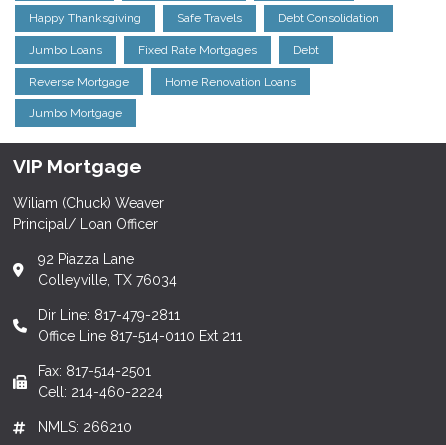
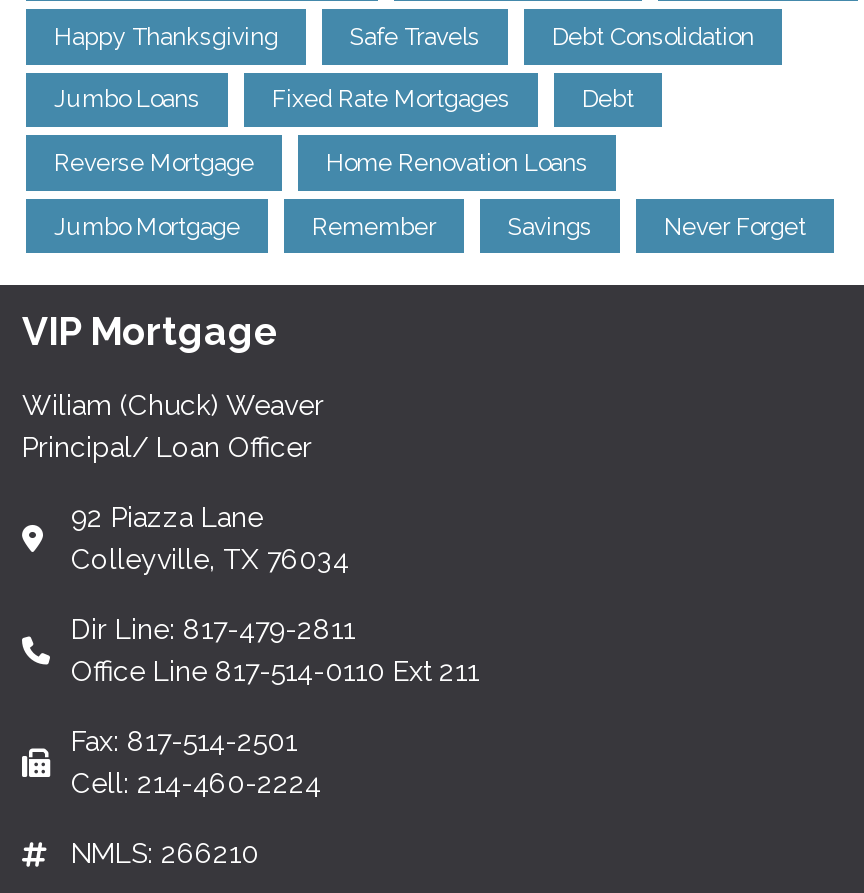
+ Remember
+ Savings
+ Never Forget
